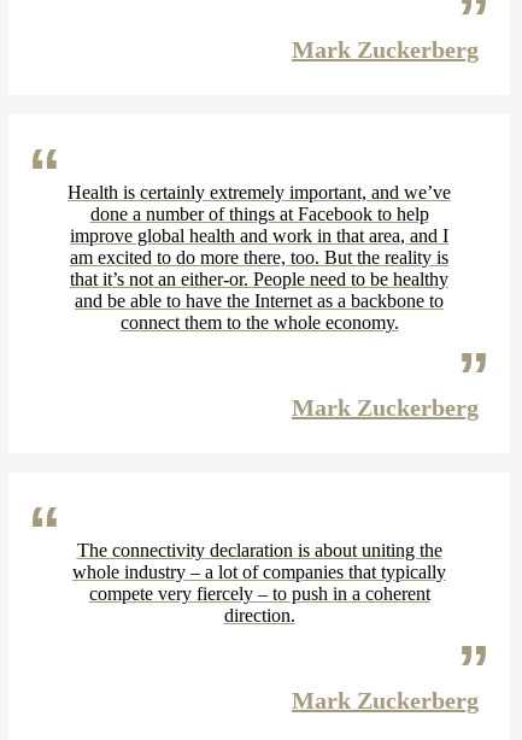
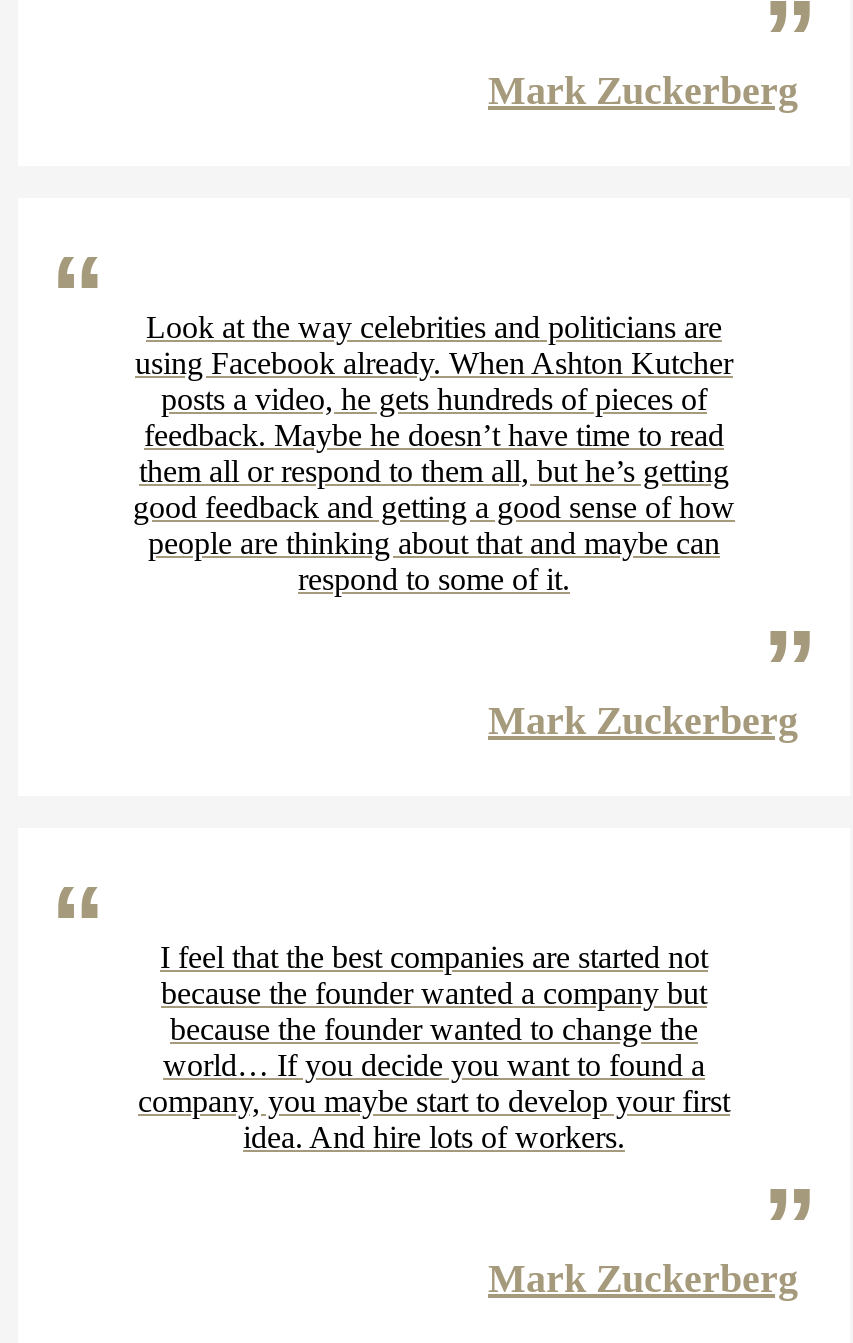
- Health is certainly extremely important, and we’ve
- done a number of things at Facebook to help
- improve global health and work in that area, and I
- am excited to do more there, too. But the reality is
- that it’s not an either-or. People need to be healthy
- and be able to have the Internet as a backbone to
- connect them to the whole economy.
+ Look at the way celebrities and politicians are
+ using Facebook already. When Ashton Kutcher
+ posts a video, he gets hundreds of pieces of
+ feedback. Maybe he doesn’t have time to read
+ them all or respond to them all, but he’s getting
+ good feedback and getting a good sense of how
+ people are thinking about that and maybe can
+ respond to some of it.

- The connectivity declaration is about uniting the
- whole industry – a lot of companies that typically
- compete very fiercely – to push in a coherent
- direction.
+ I feel that the best companies are started not
+ because the founder wanted a company but
+ because the founder wanted to change the
+ world… If you decide you want to found a
+ company, you maybe start to develop your first
+ idea. And hire lots of workers.
